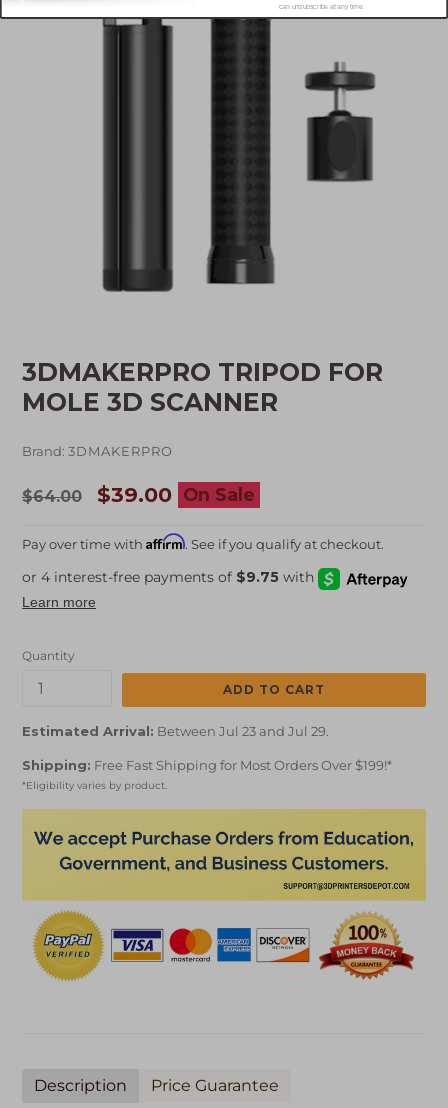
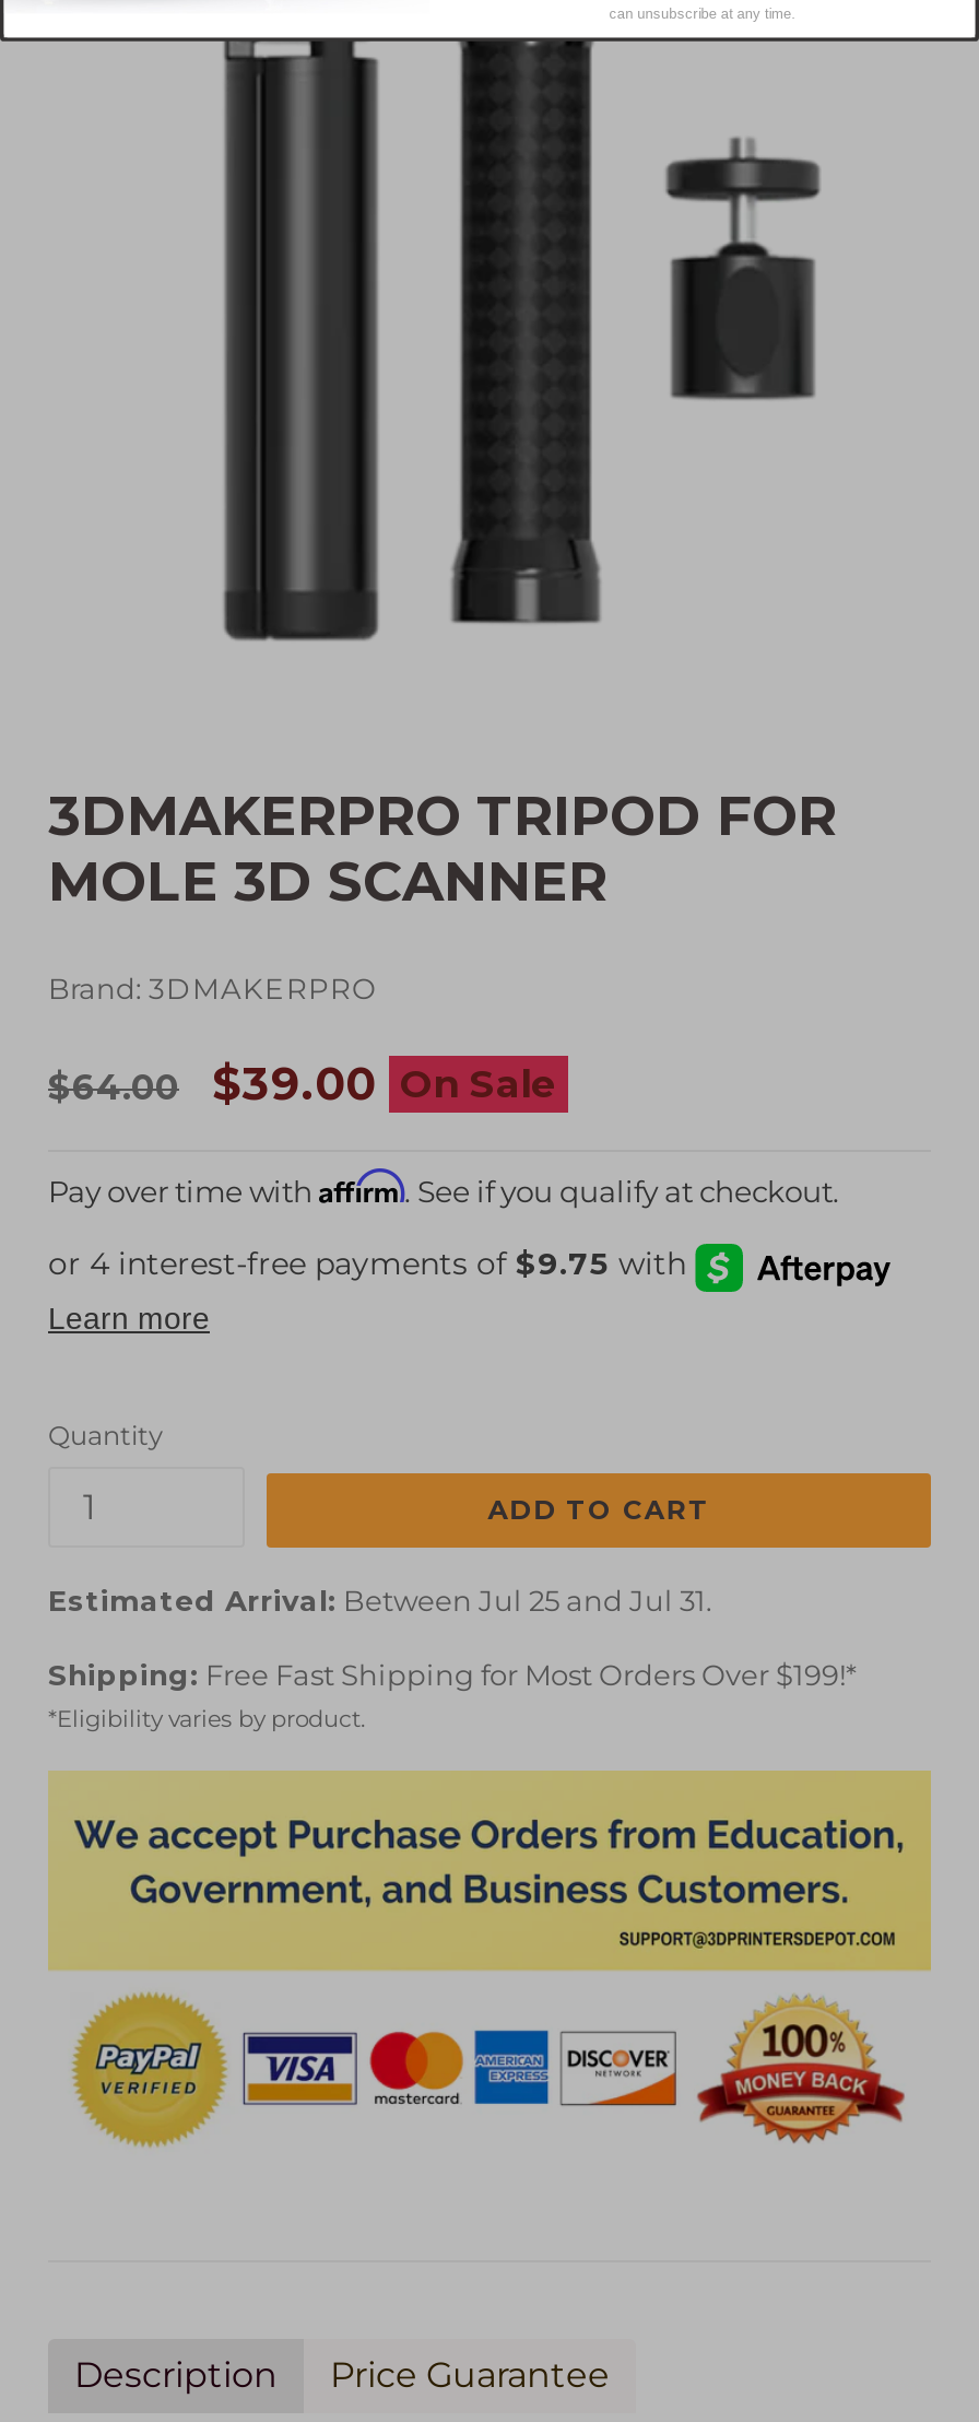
- Estimated Arrival: Between Jul 23 and Jul 29.
+ Estimated Arrival: Between Jul 25 and Jul 31.
